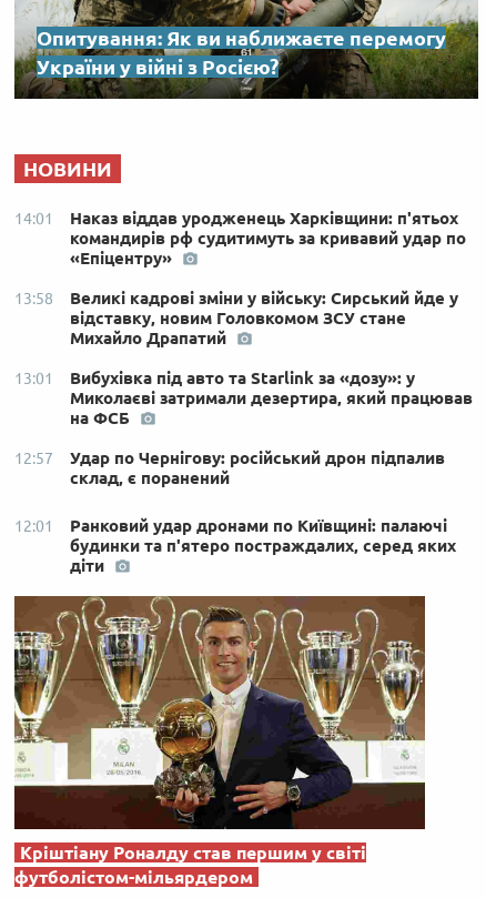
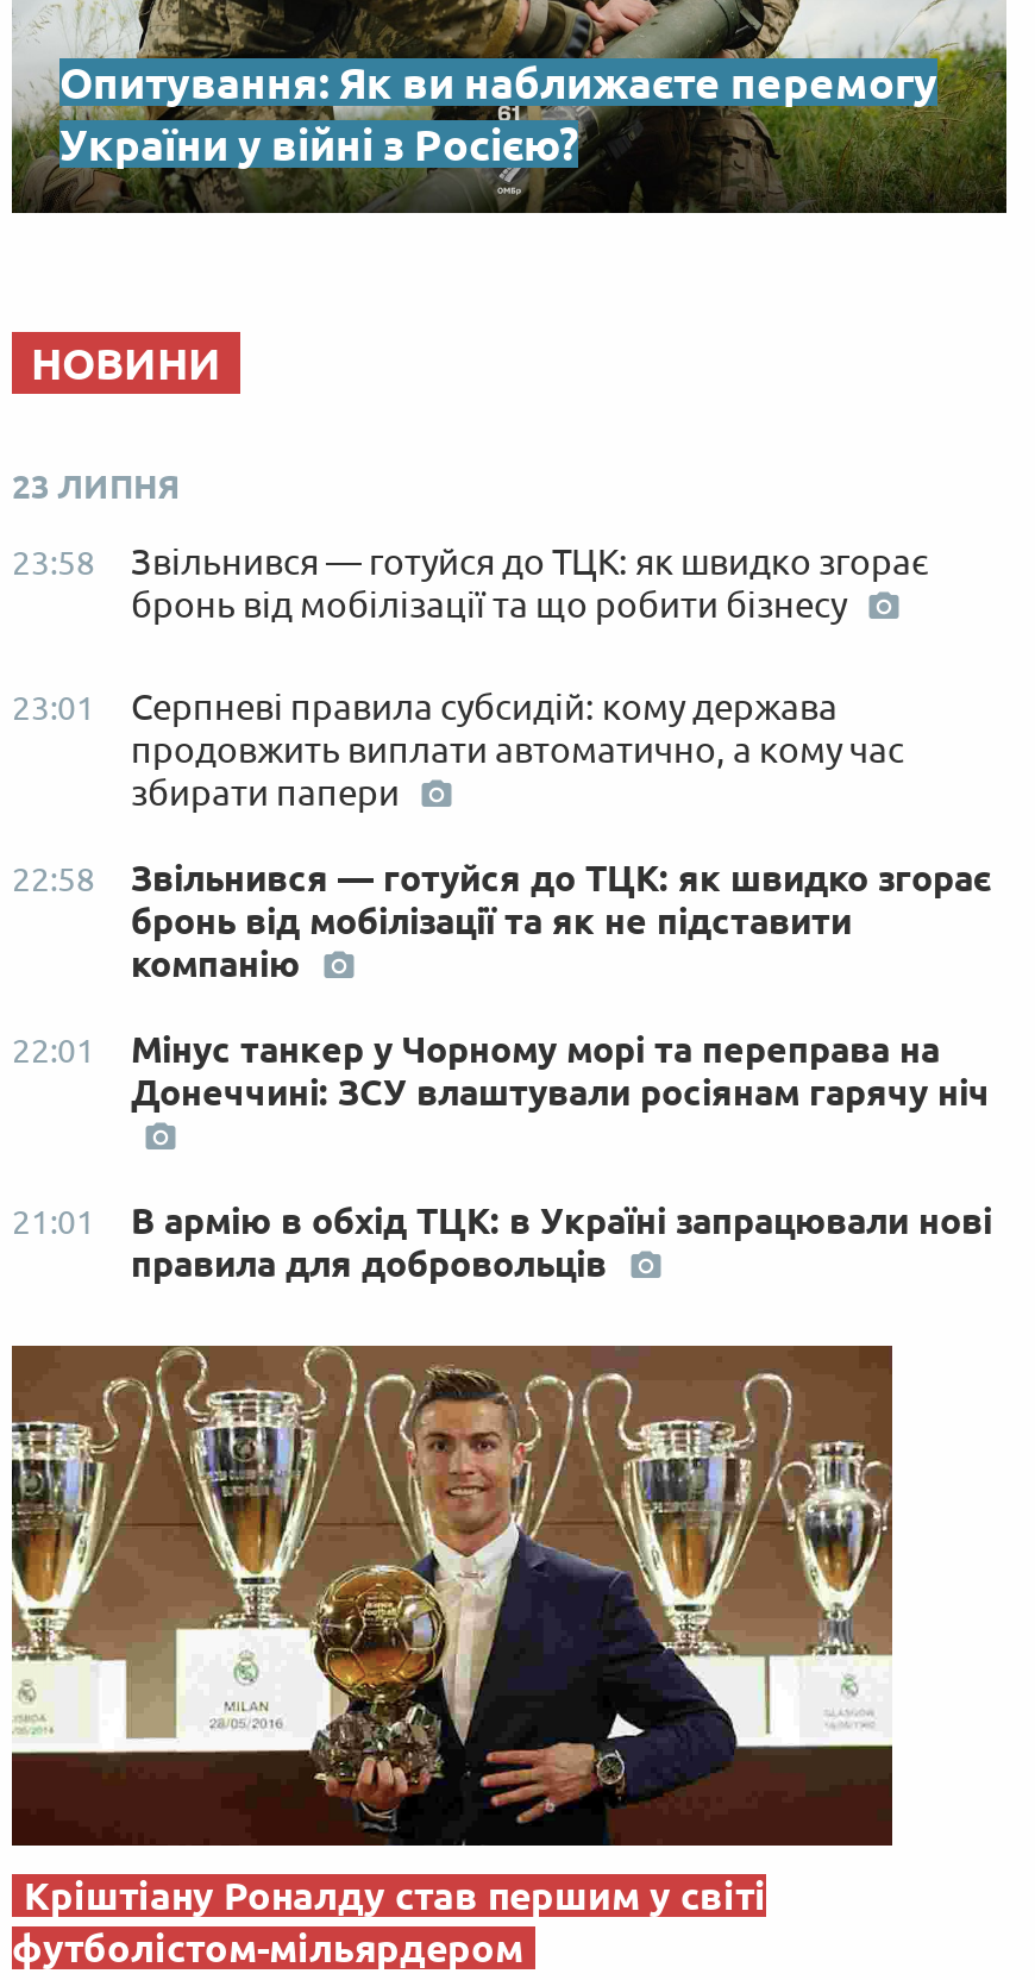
- 14:01
- Наказ віддав уродженець Харківщини: п'ятьох
- командирів рф судитимуть за кривавий удар по
- «Епіцентру»
- 13:58
- Великі кадрові зміни у війську: Сирський йде у
- відставку, новим Головкомом ЗСУ стане
- Михайло Драпатий
- 13:01
- Вибухівка під авто та Starlink за «дозу»: у
- Миколаєві затримали дезертира, який працював
- на ФСБ
- 12:57
- Удар по Чернігову: російський дрон підпалив
- склад, є поранений
- 12:01
- Ранковий удар дронами по Київщині: палаючі
- будинки та п'ятеро постраждалих, серед яких
- діти
+ 23 ЛИПНЯ
+ 23:58
+ Звільнився — готуйся до ТЦК: як швидко згорає
+ бронь від мобілізації та що робити бізнесу
+ 23:01
+ Серпневі правила субсидій: кому держава
+ продовжить виплати автоматично, а кому час
+ збирати папери
+ 22:58
+ Звільнився — готуйся до ТЦК: як швидко згорає
+ бронь від мобілізації та як не підставити
+ компанію
+ 22:01
+ Мінус танкер у Чорному морі та переправа на
+ Донеччині: ЗСУ влаштували росіянам гарячу ніч
+ 21:01
+ В армію в обхід ТЦК: в Україні запрацювали нові
+ правила для добровольців
